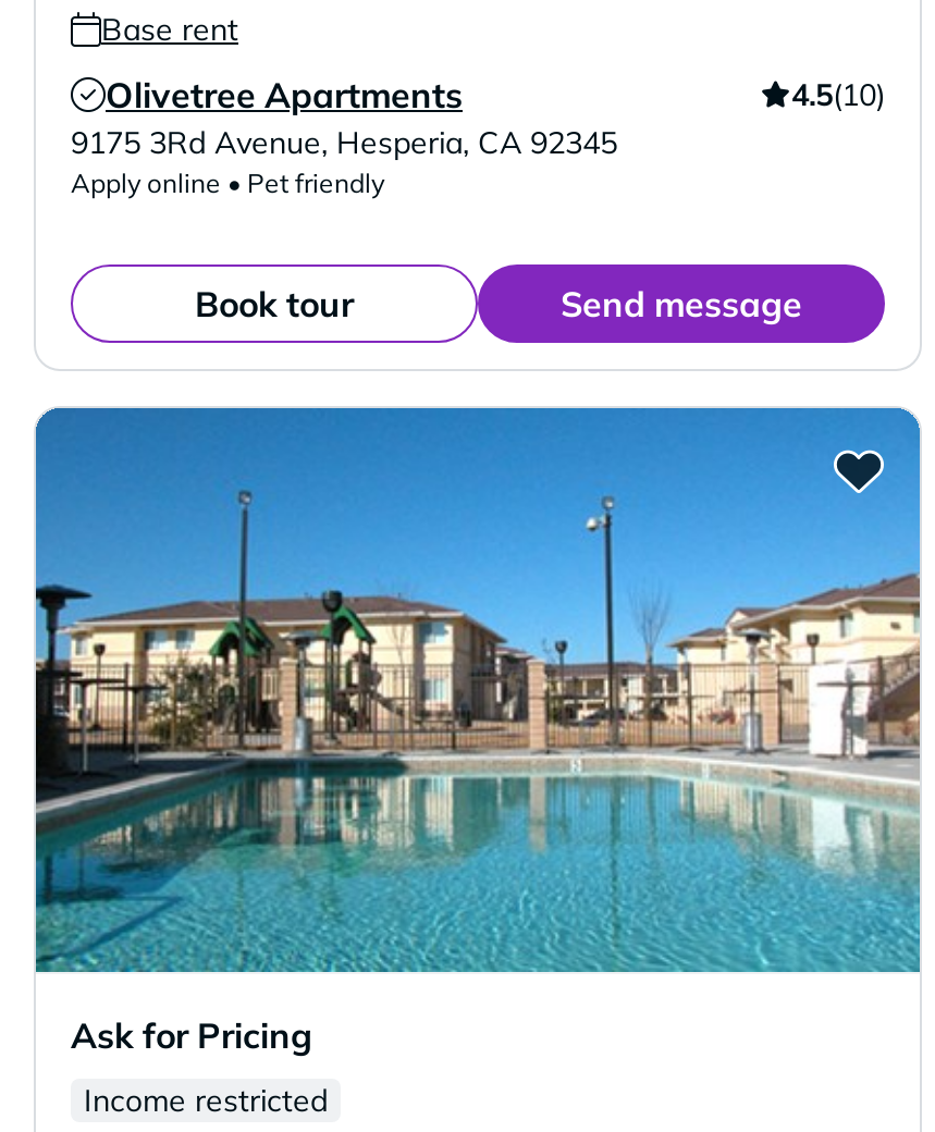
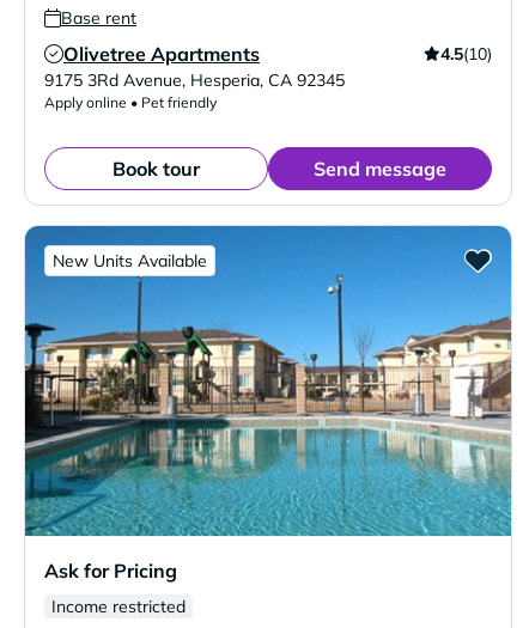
+ New Units Available
